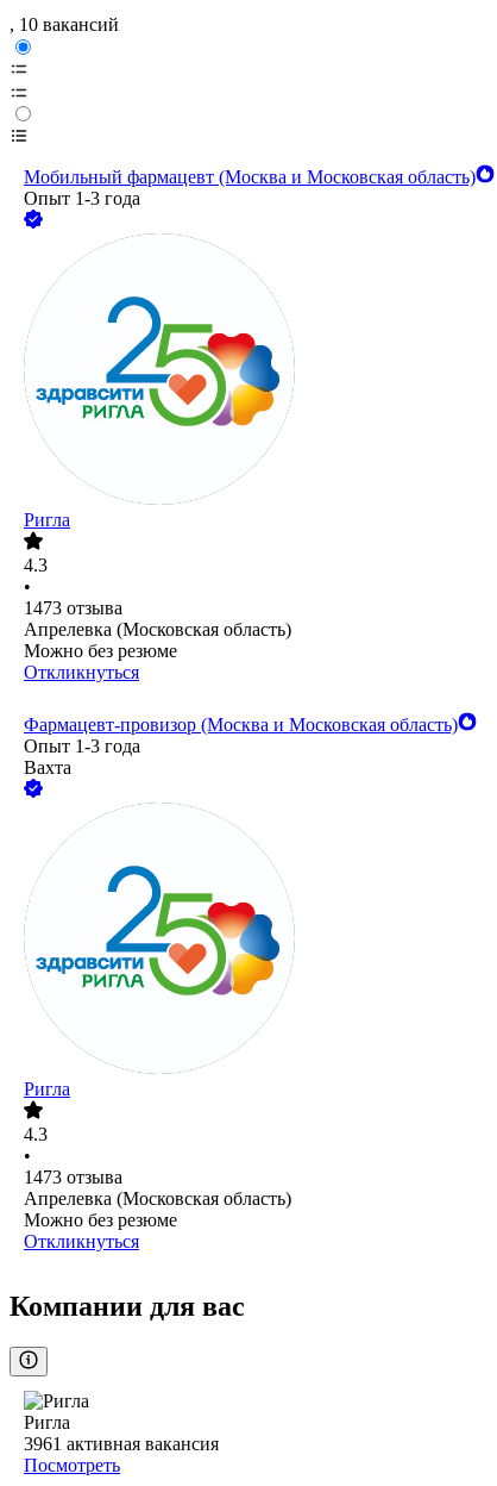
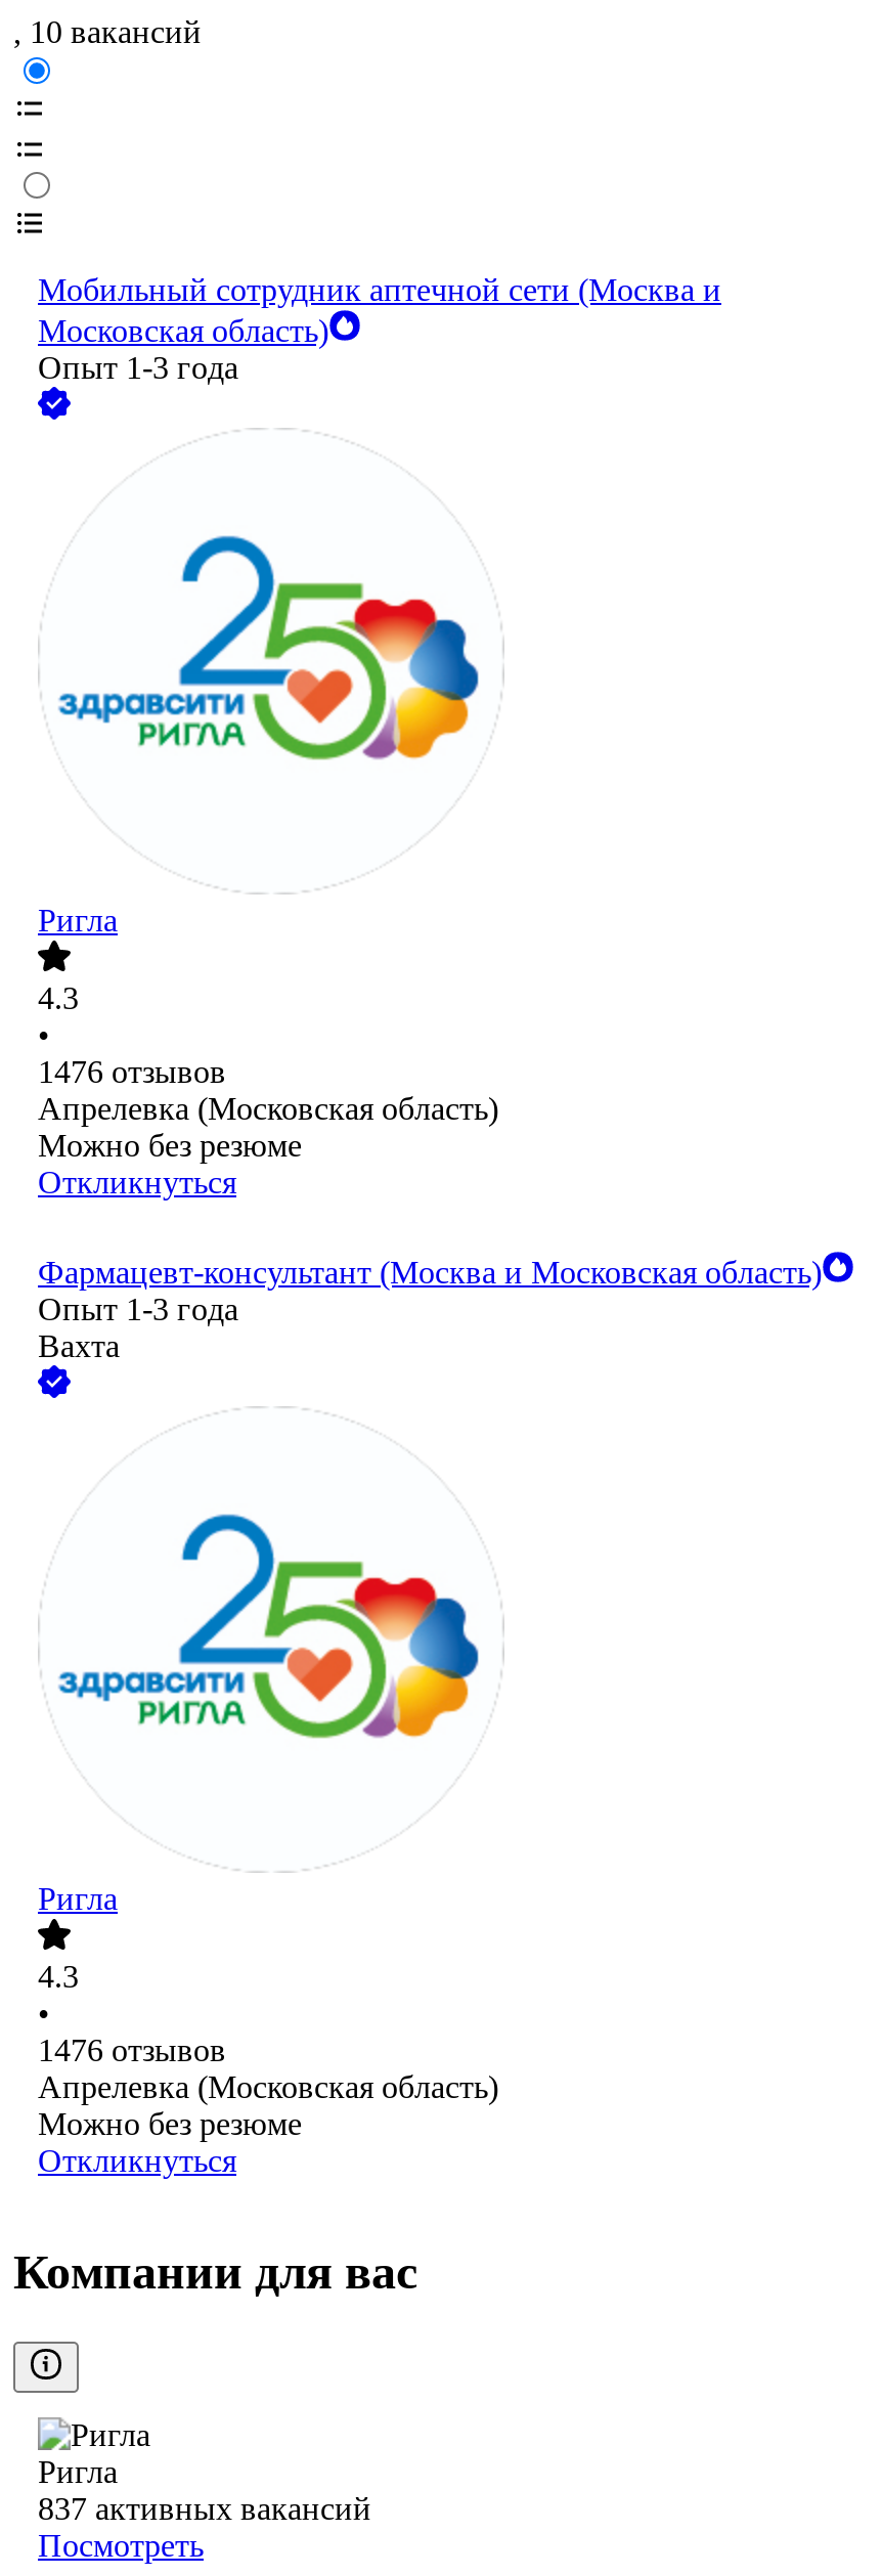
- Мобильный фармацевт (Москва и Московская область)
+ Мобильный сотрудник аптечной сети (Москва и
+ Московская область)

- 1473 отзыва
+ 1476 отзывов

- Фармацевт-провизор (Москва и Московская область)
+ Фармацевт-консультант (Москва и Московская область)

- 1473 отзыва
+ 1476 отзывов

- 3961 активная вакансия
+ 837 активных вакансий
